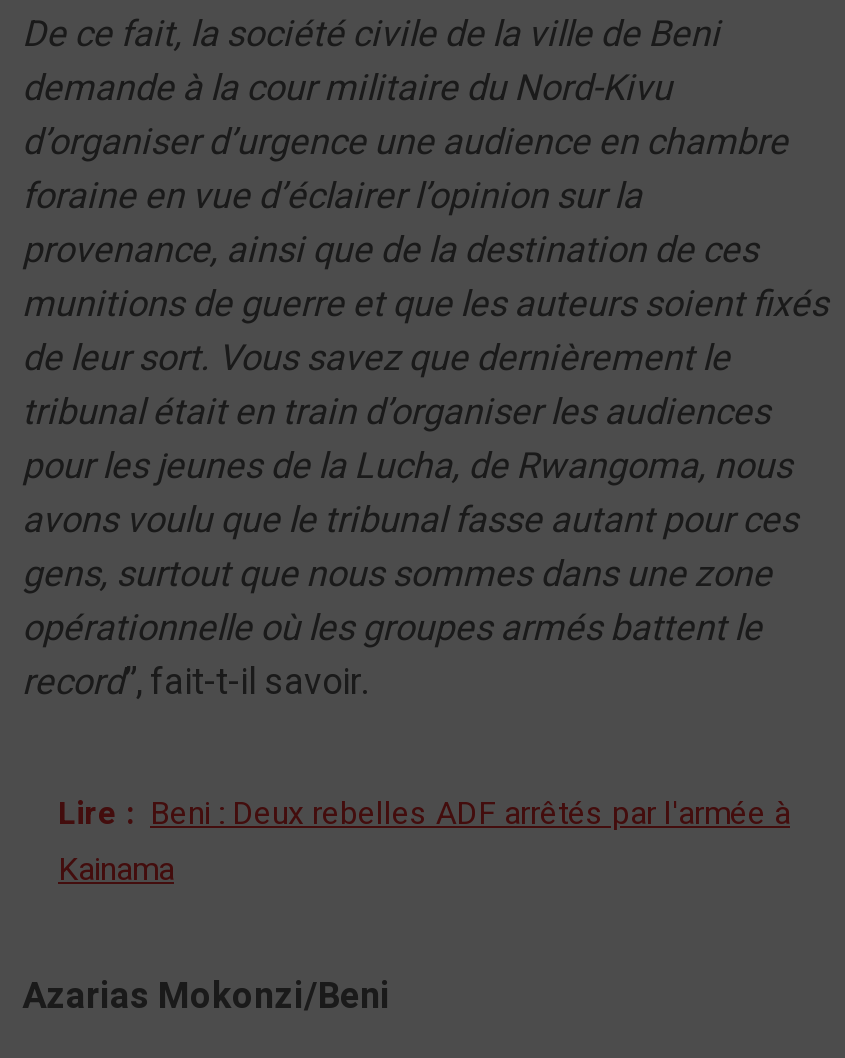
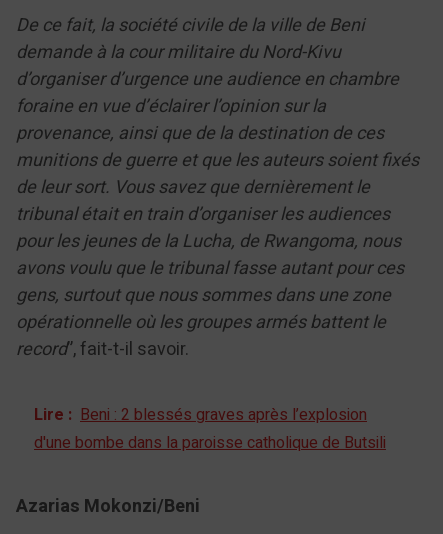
- Lire : Beni : Deux rebelles ADF arrêtés par l'armée à
- Kainama
+ Lire : Beni : 2 blessés graves après l’explosion
+ d'une bombe dans la paroisse catholique de Butsili
